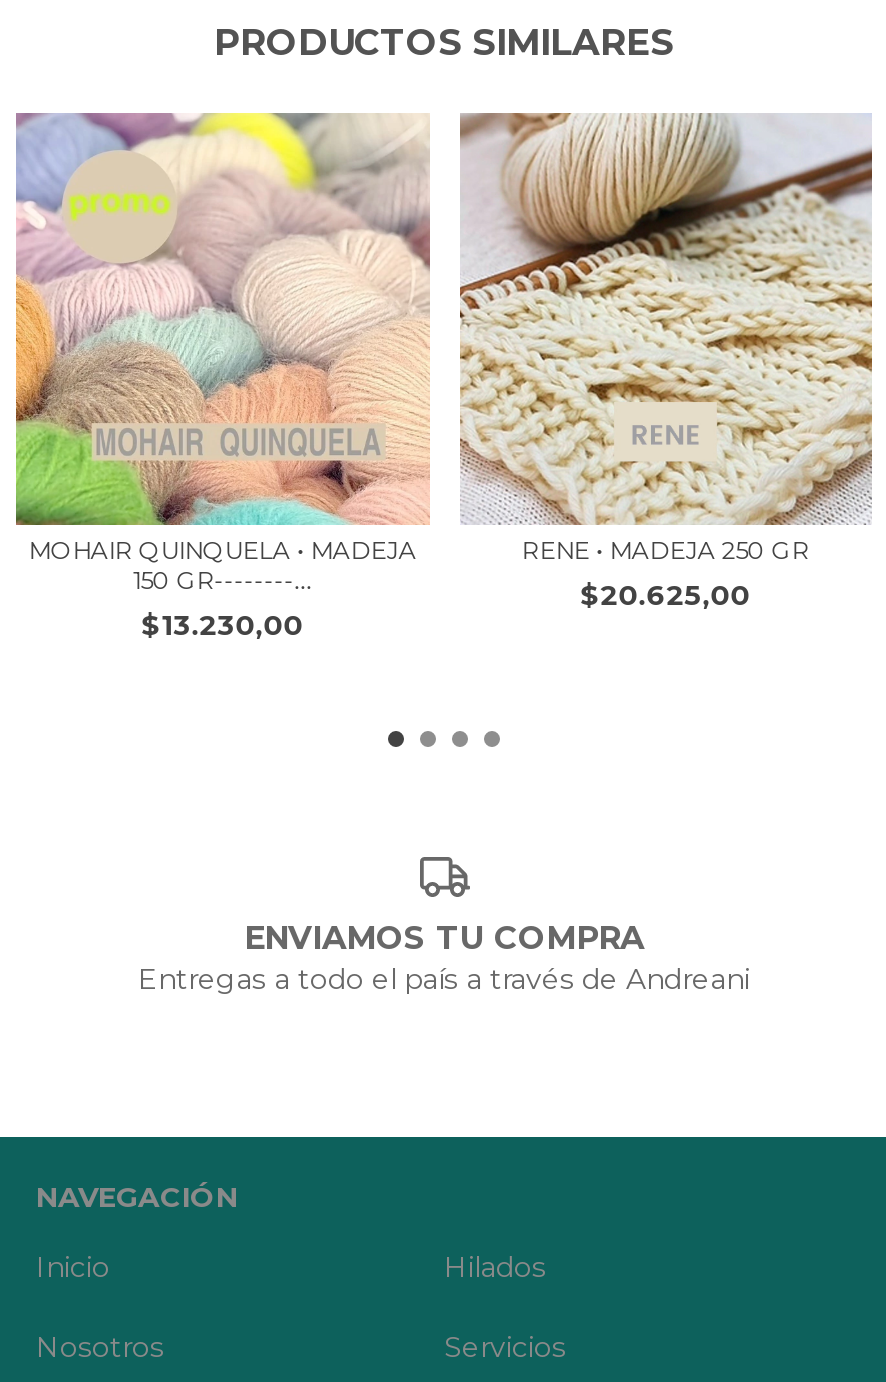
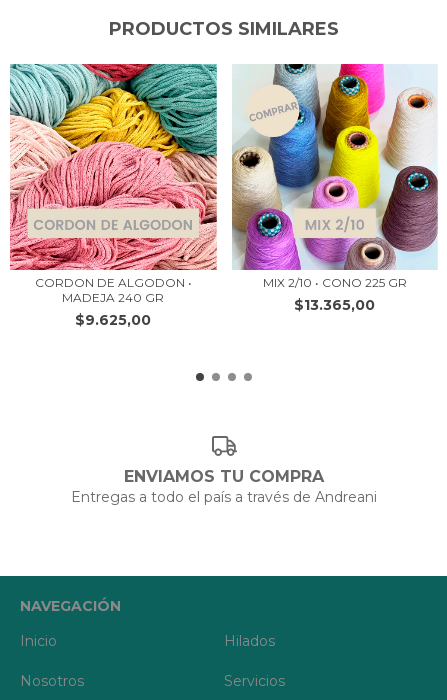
- [image]
- MOHAIR QUINQUELA • MADEJA
- 150 GR--------...
- $13.230,00
+ [image]
+ CORDON DE ALGODON •
+ MADEJA 240 GR
+ $9.625,00

- [image]
- RENE • MADEJA 250 GR
- $20.625,00
+ [image]
+ MIX 2/10 • CONO 225 GR
+ $13.365,00
